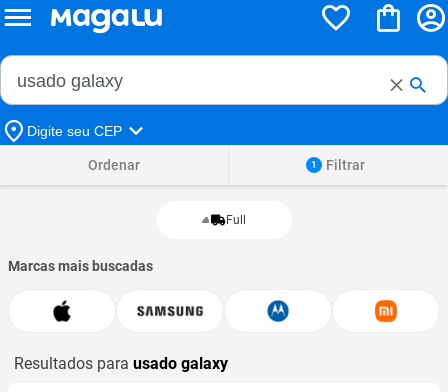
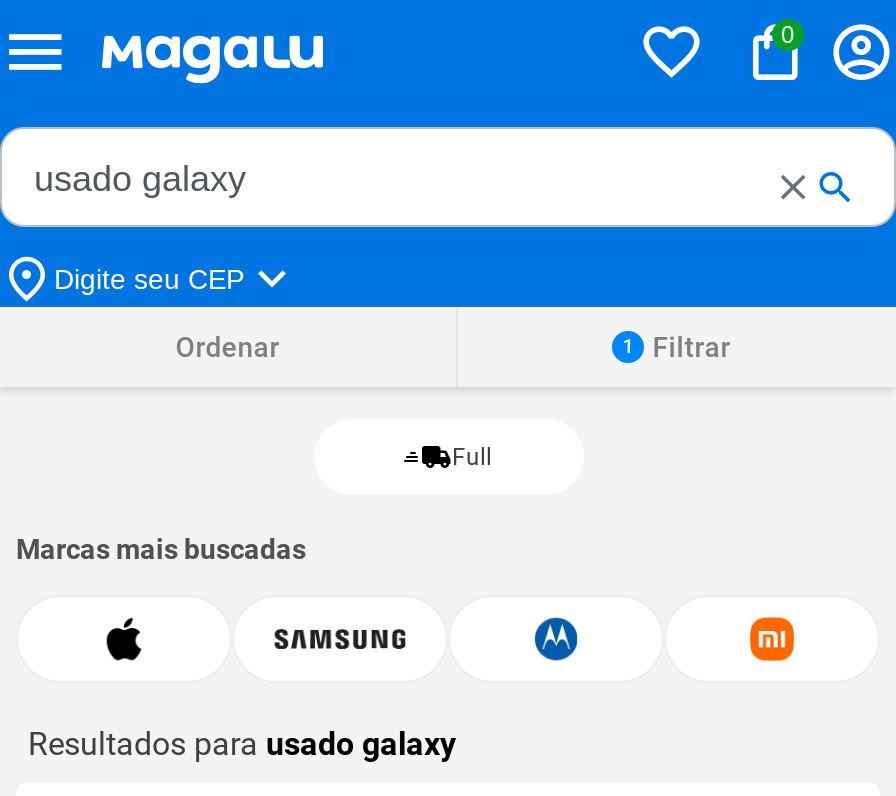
+ 0
